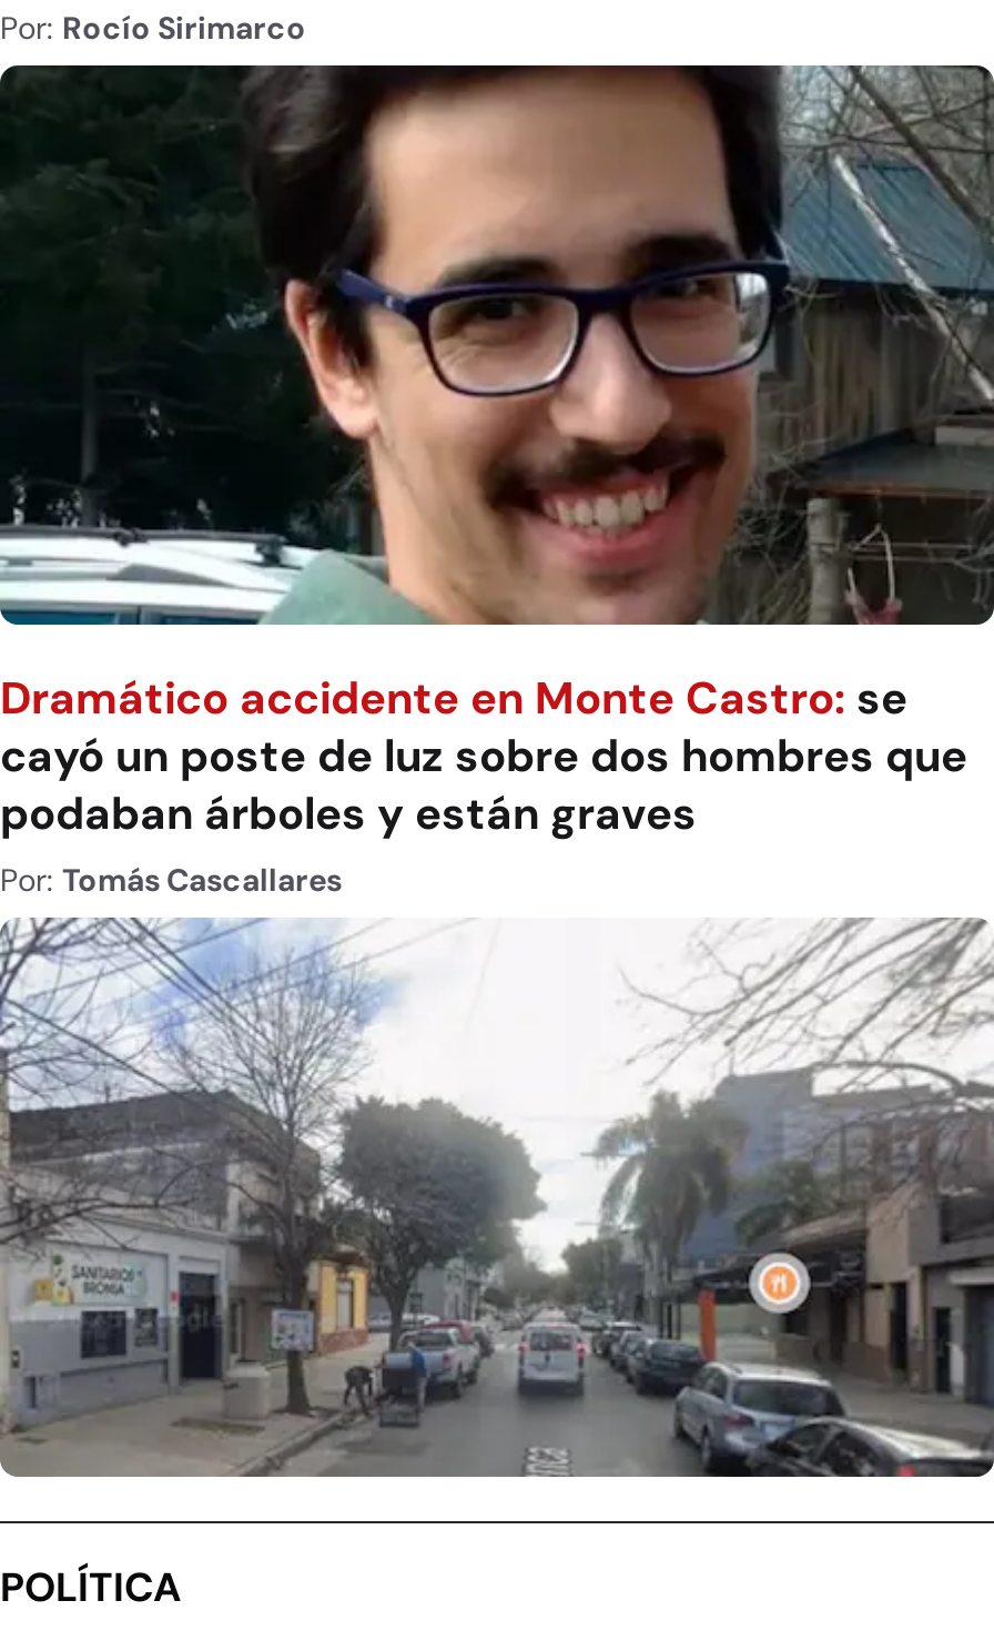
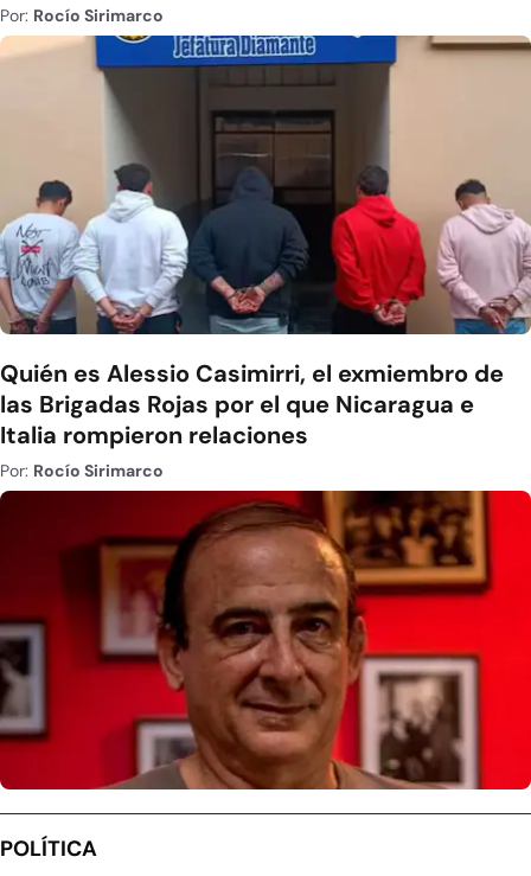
- [image]
- Dramático accidente en Monte Castro: se
- cayó un poste de luz sobre dos hombres que
- podaban árboles y están graves
- Por: Tomás Cascallares
+ [image]
+ Quién es Alessio Casimirri, el exmiembro de
+ las Brigadas Rojas por el que Nicaragua e
+ Italia rompieron relaciones
+ Por: Rocío Sirimarco

- [image]
+ [image]
